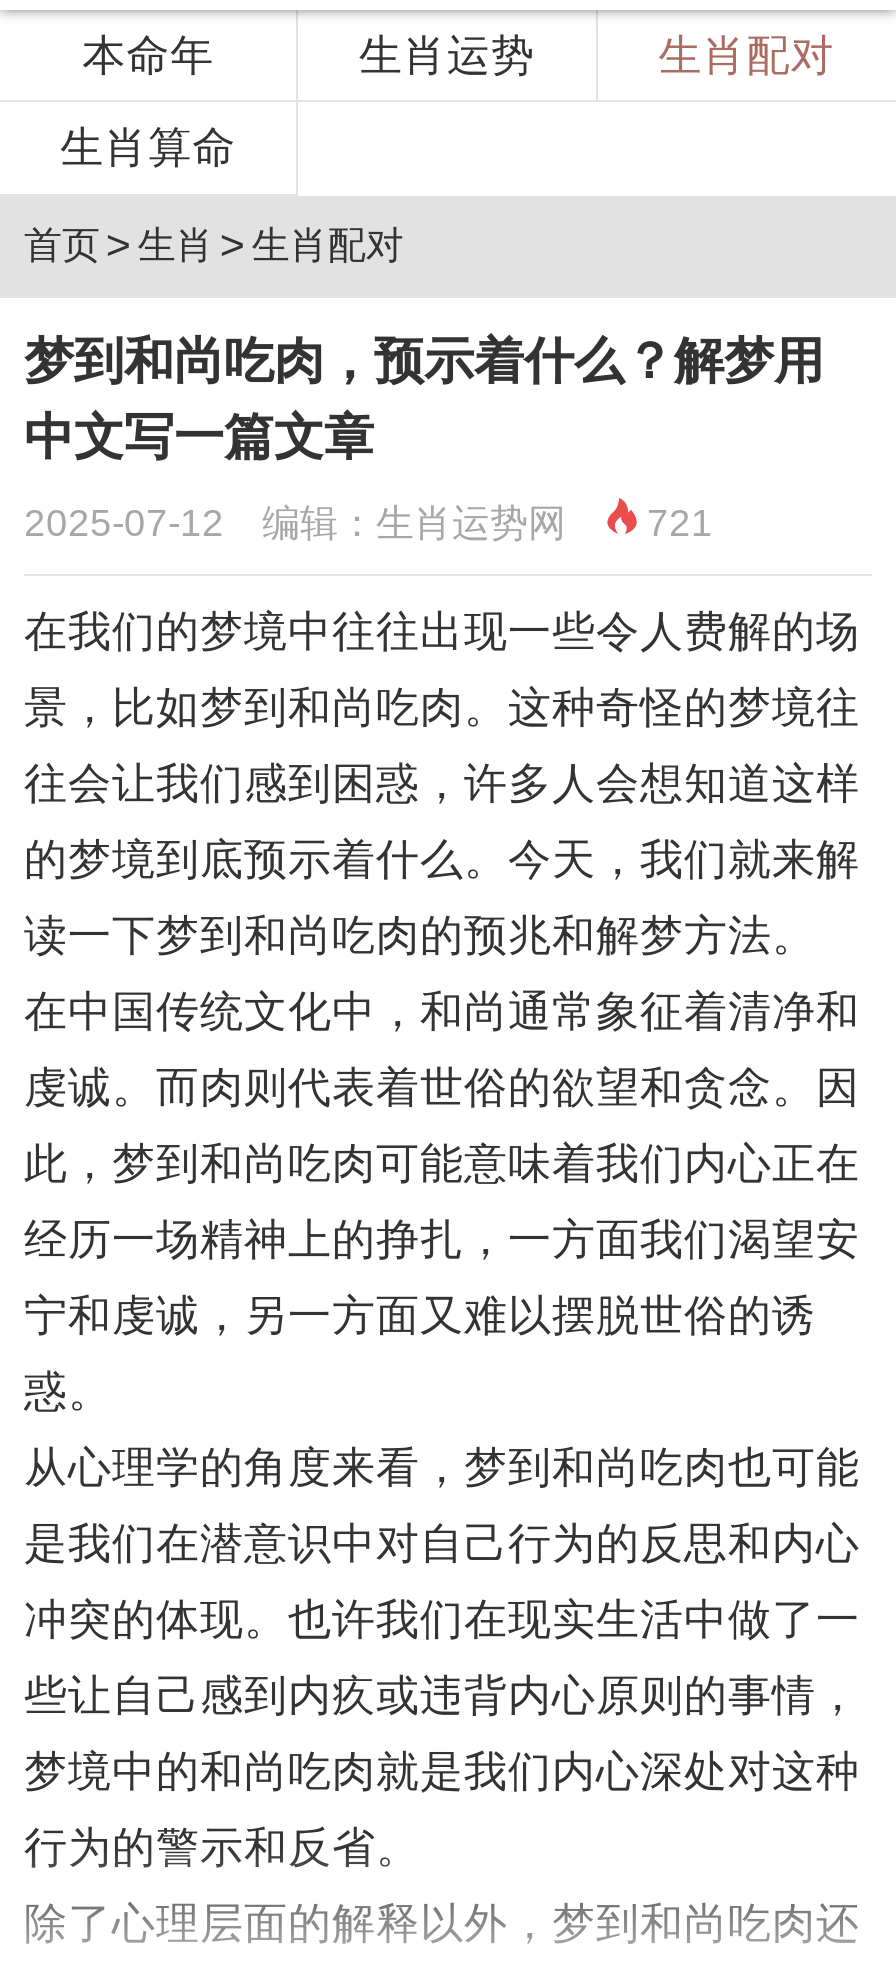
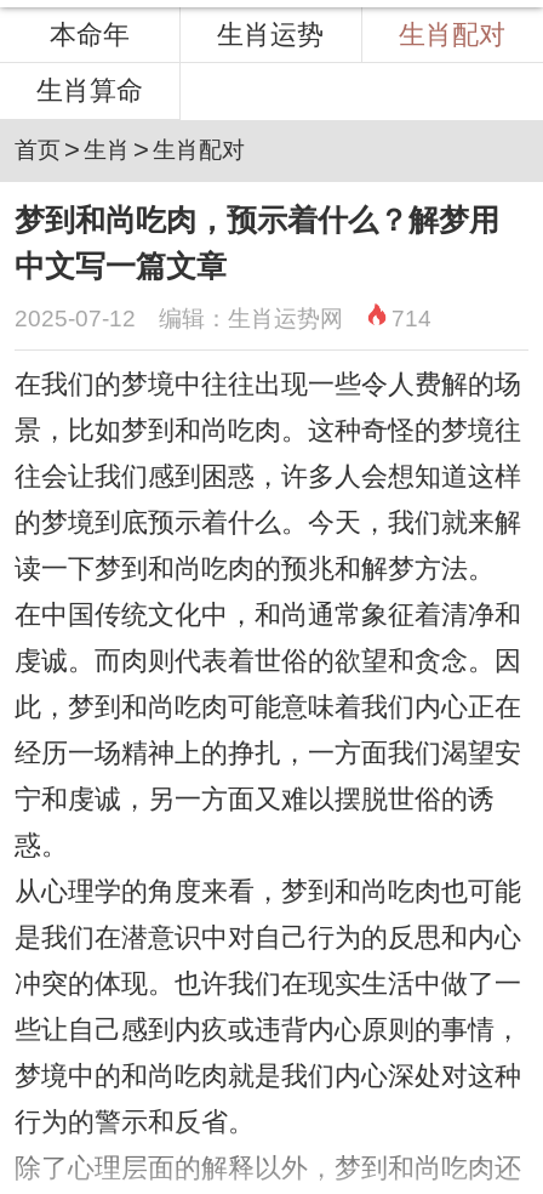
- 2025-07-12 编辑：生肖运势网 721
+ 2025-07-12 编辑：生肖运势网 714
